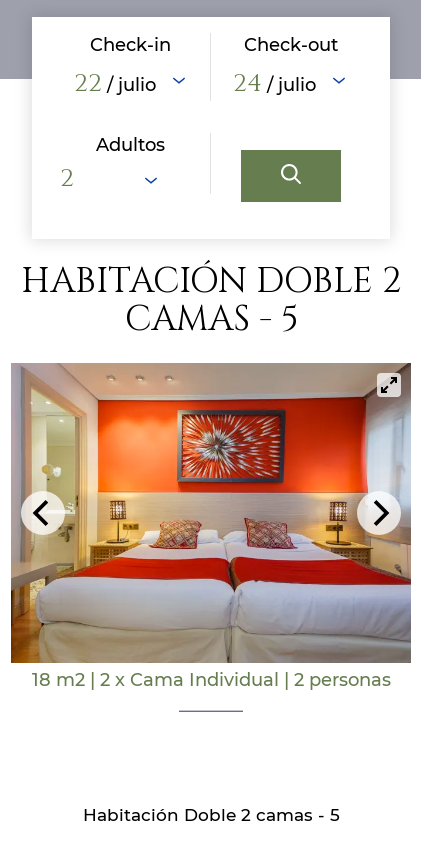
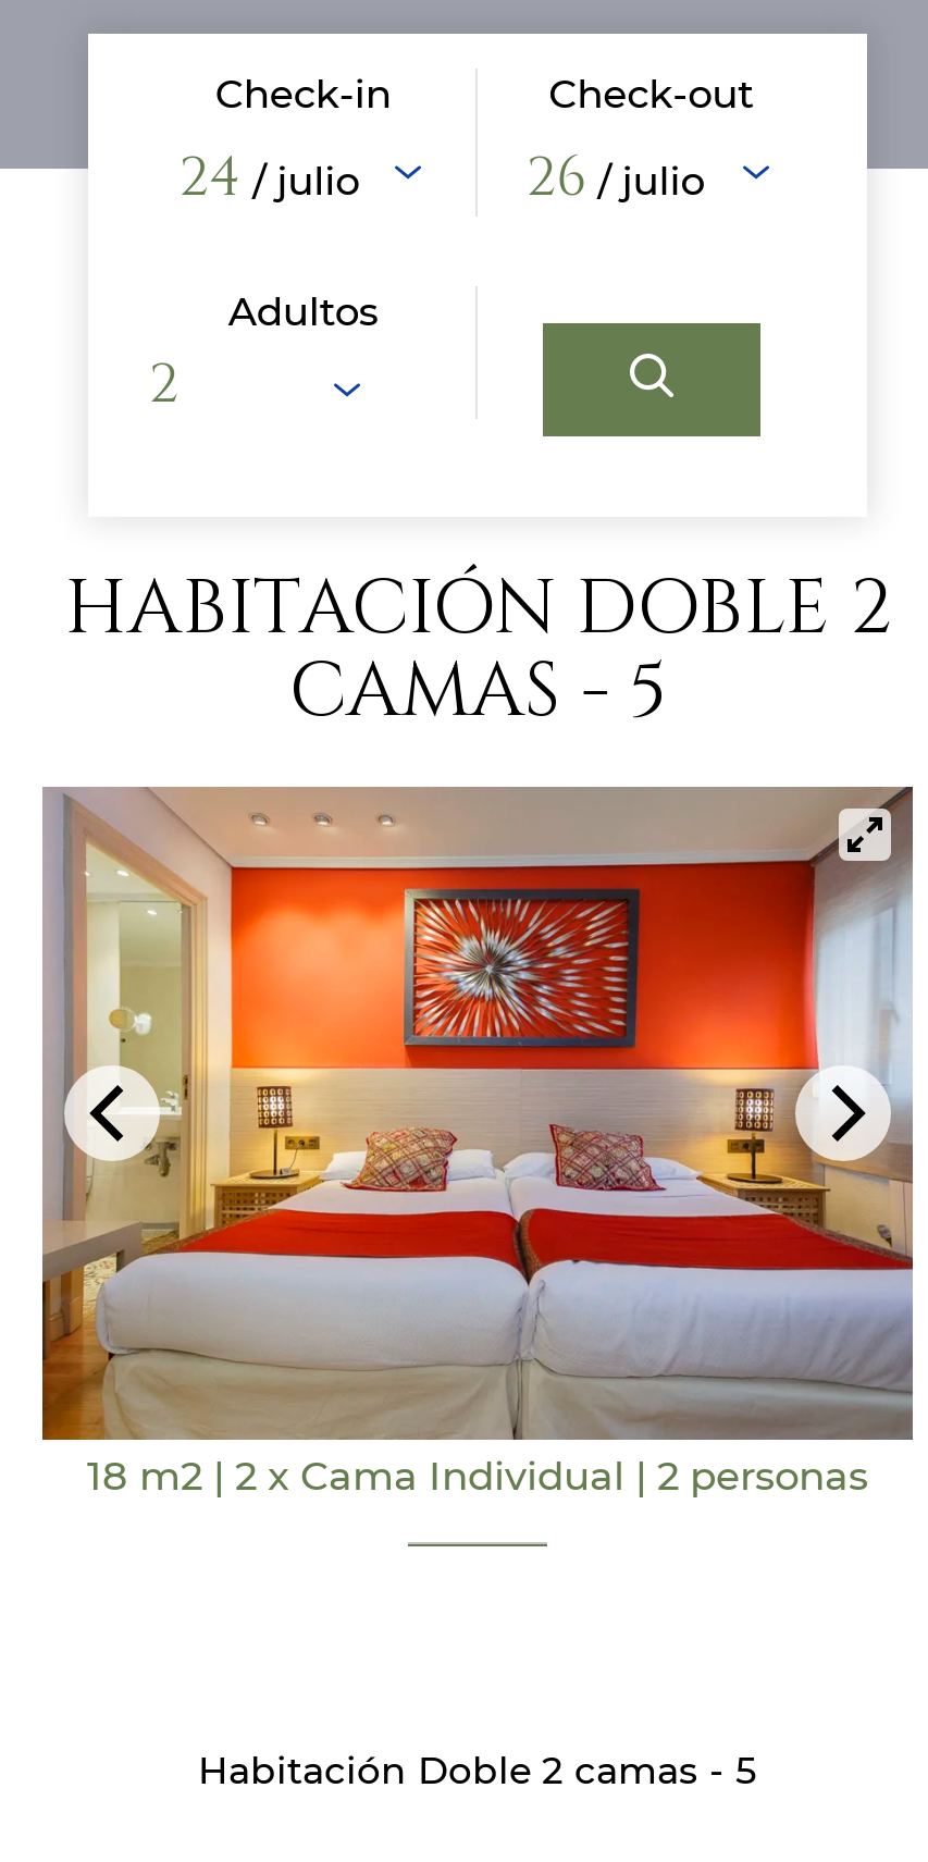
- 22 / julio
+ 24 / julio

- 24 / julio
+ 26 / julio
